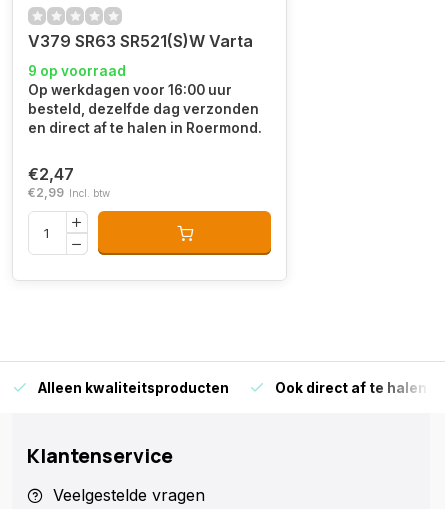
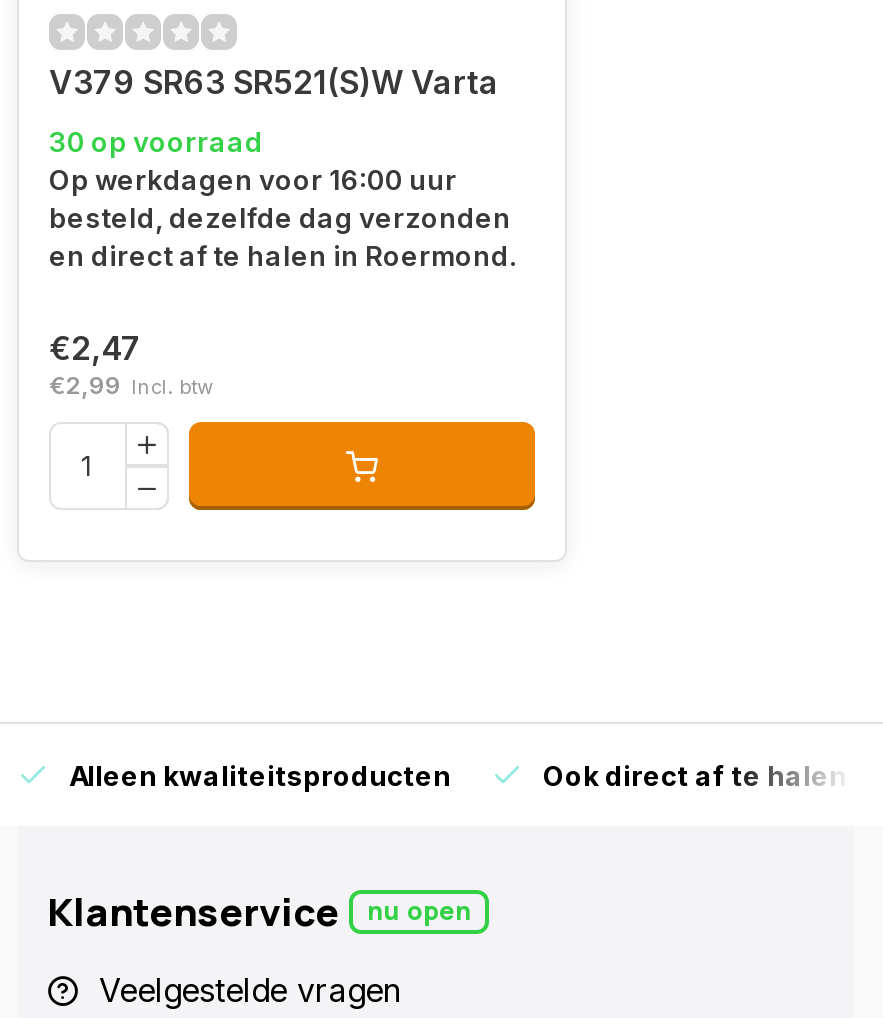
- 9 op voorraad
+ 30 op voorraad

+ nu open
